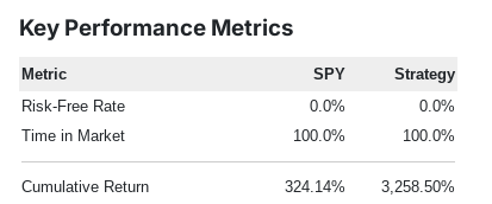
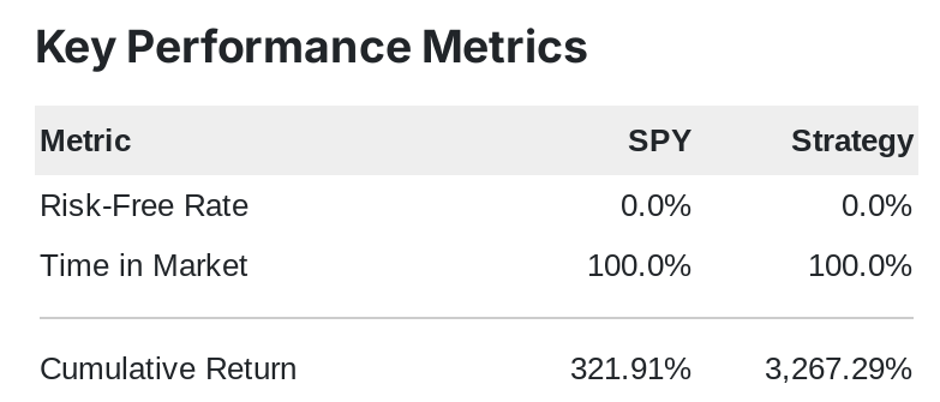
- 324.14%
+ 321.91%

- 3,258.50%
+ 3,267.29%
